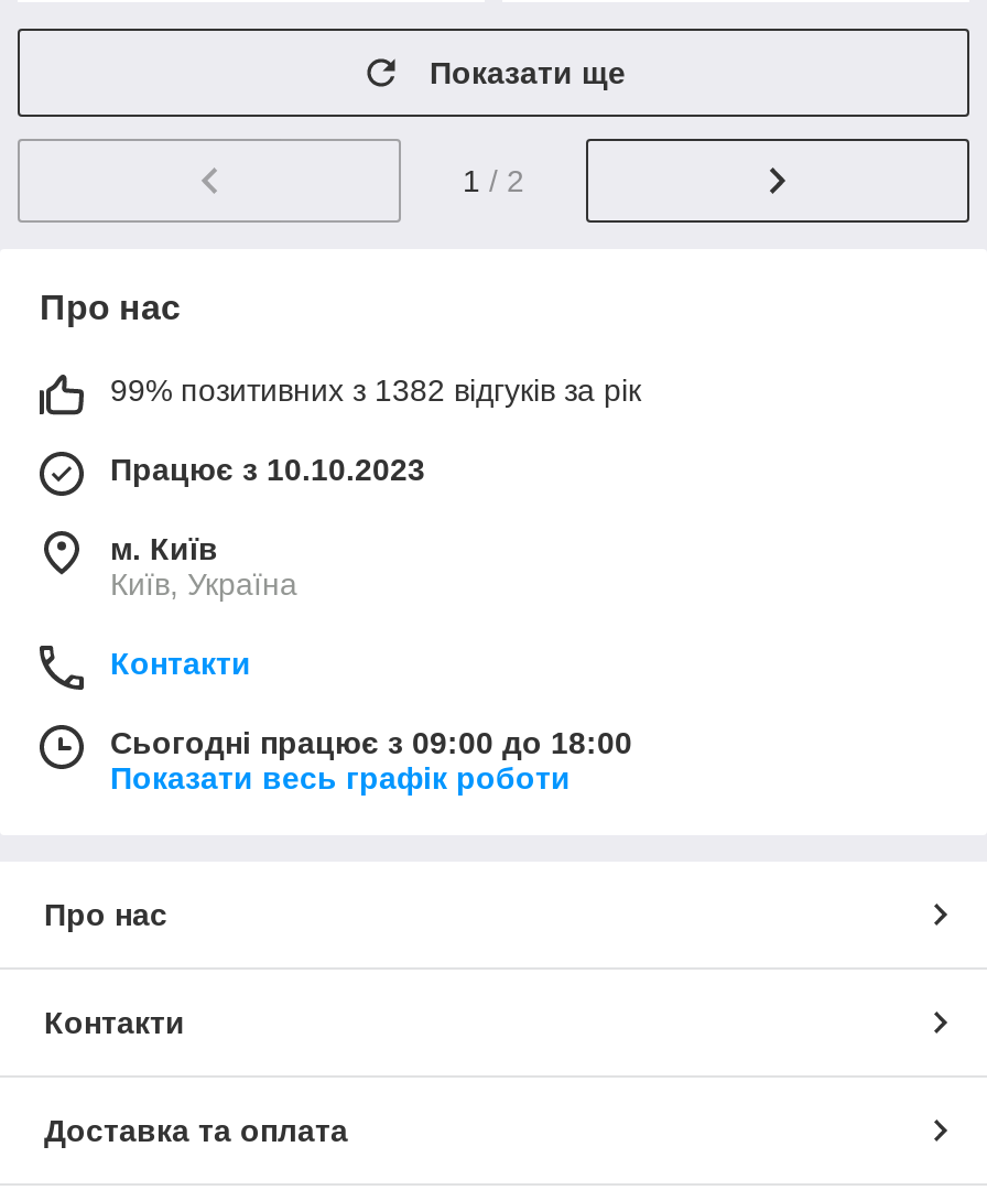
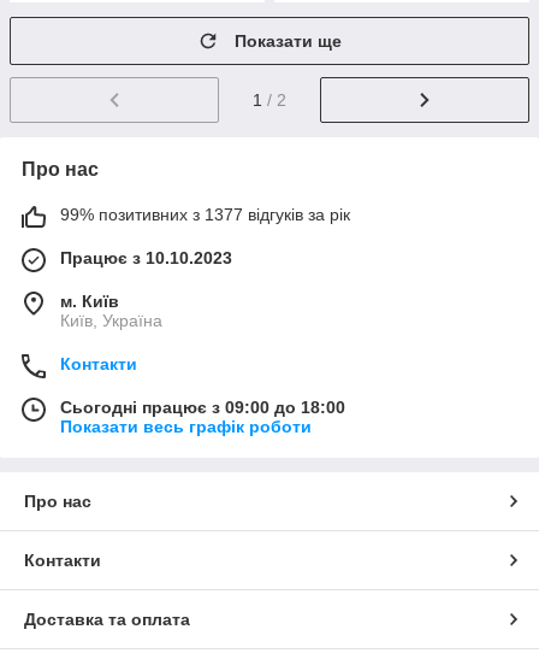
- 99% позитивних з 1382 відгуків за рік
+ 99% позитивних з 1377 відгуків за рік
